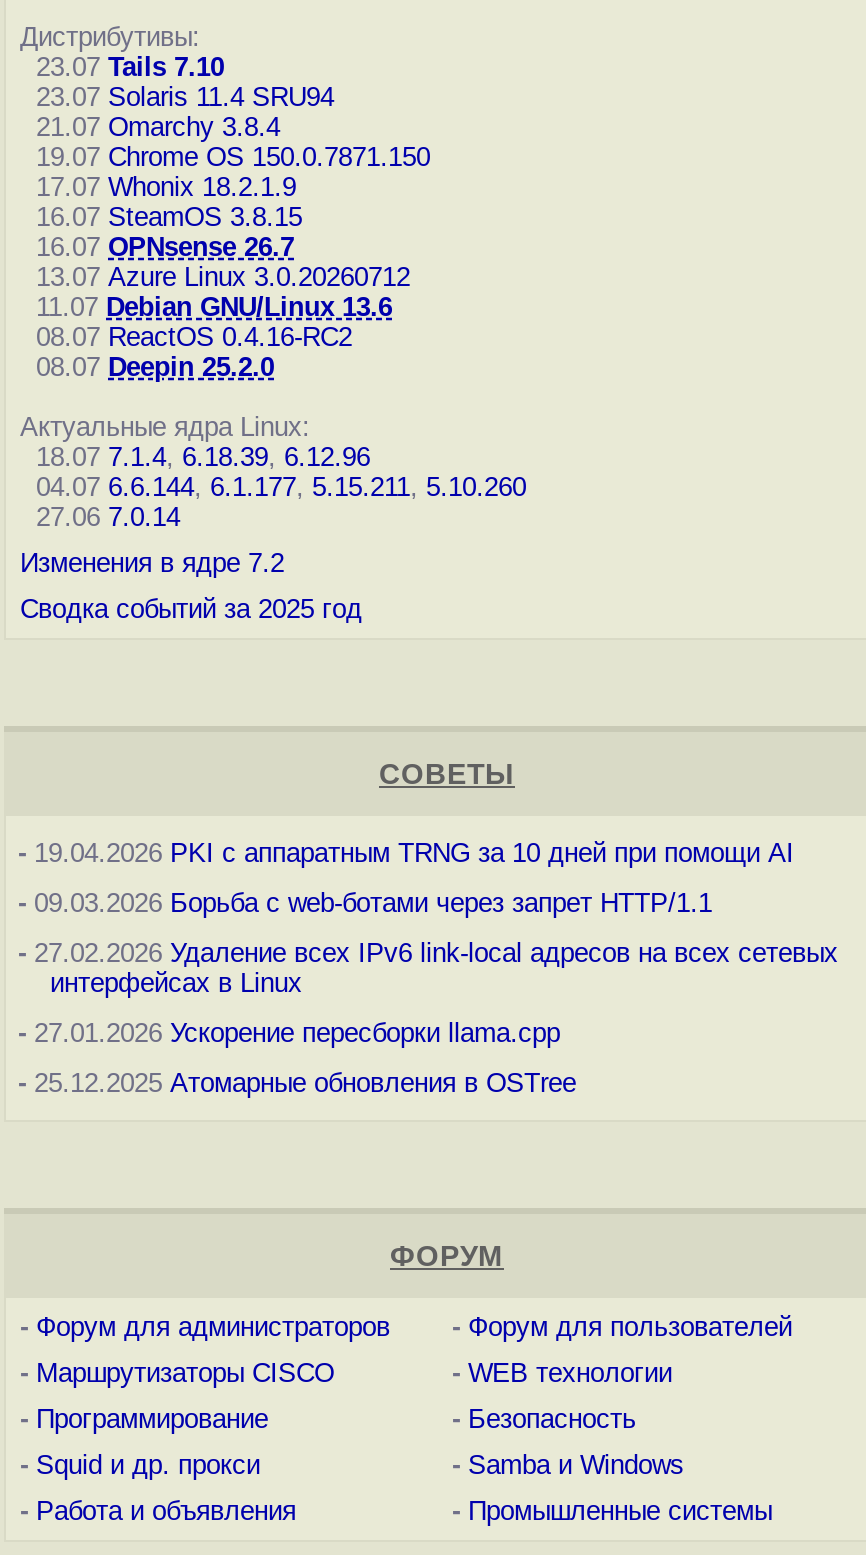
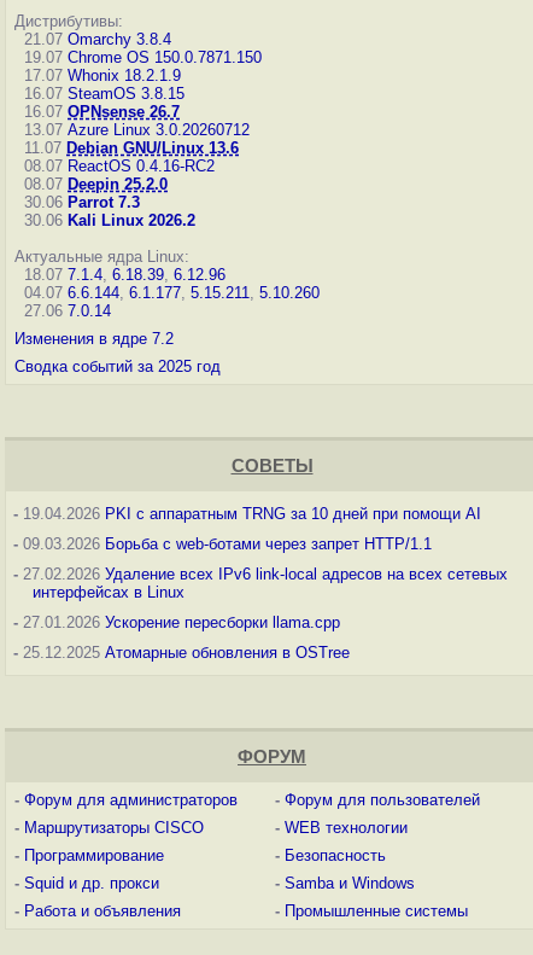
- 23.07 Tails 7.10
- 23.07 Solaris 11.4 SRU94

moved up: 21.07 Omarchy 3.8.4 | 19.07 Chrome OS 150.0.7871.150 | 17.07 Whonix 18.2.1.9 | ... | 08.07 ReactOS 0.4.16-RC2 | 08.07 Deepin 25.2.0

+ 30.06 Parrot 7.3
+ 30.06 Kali Linux 2026.2
